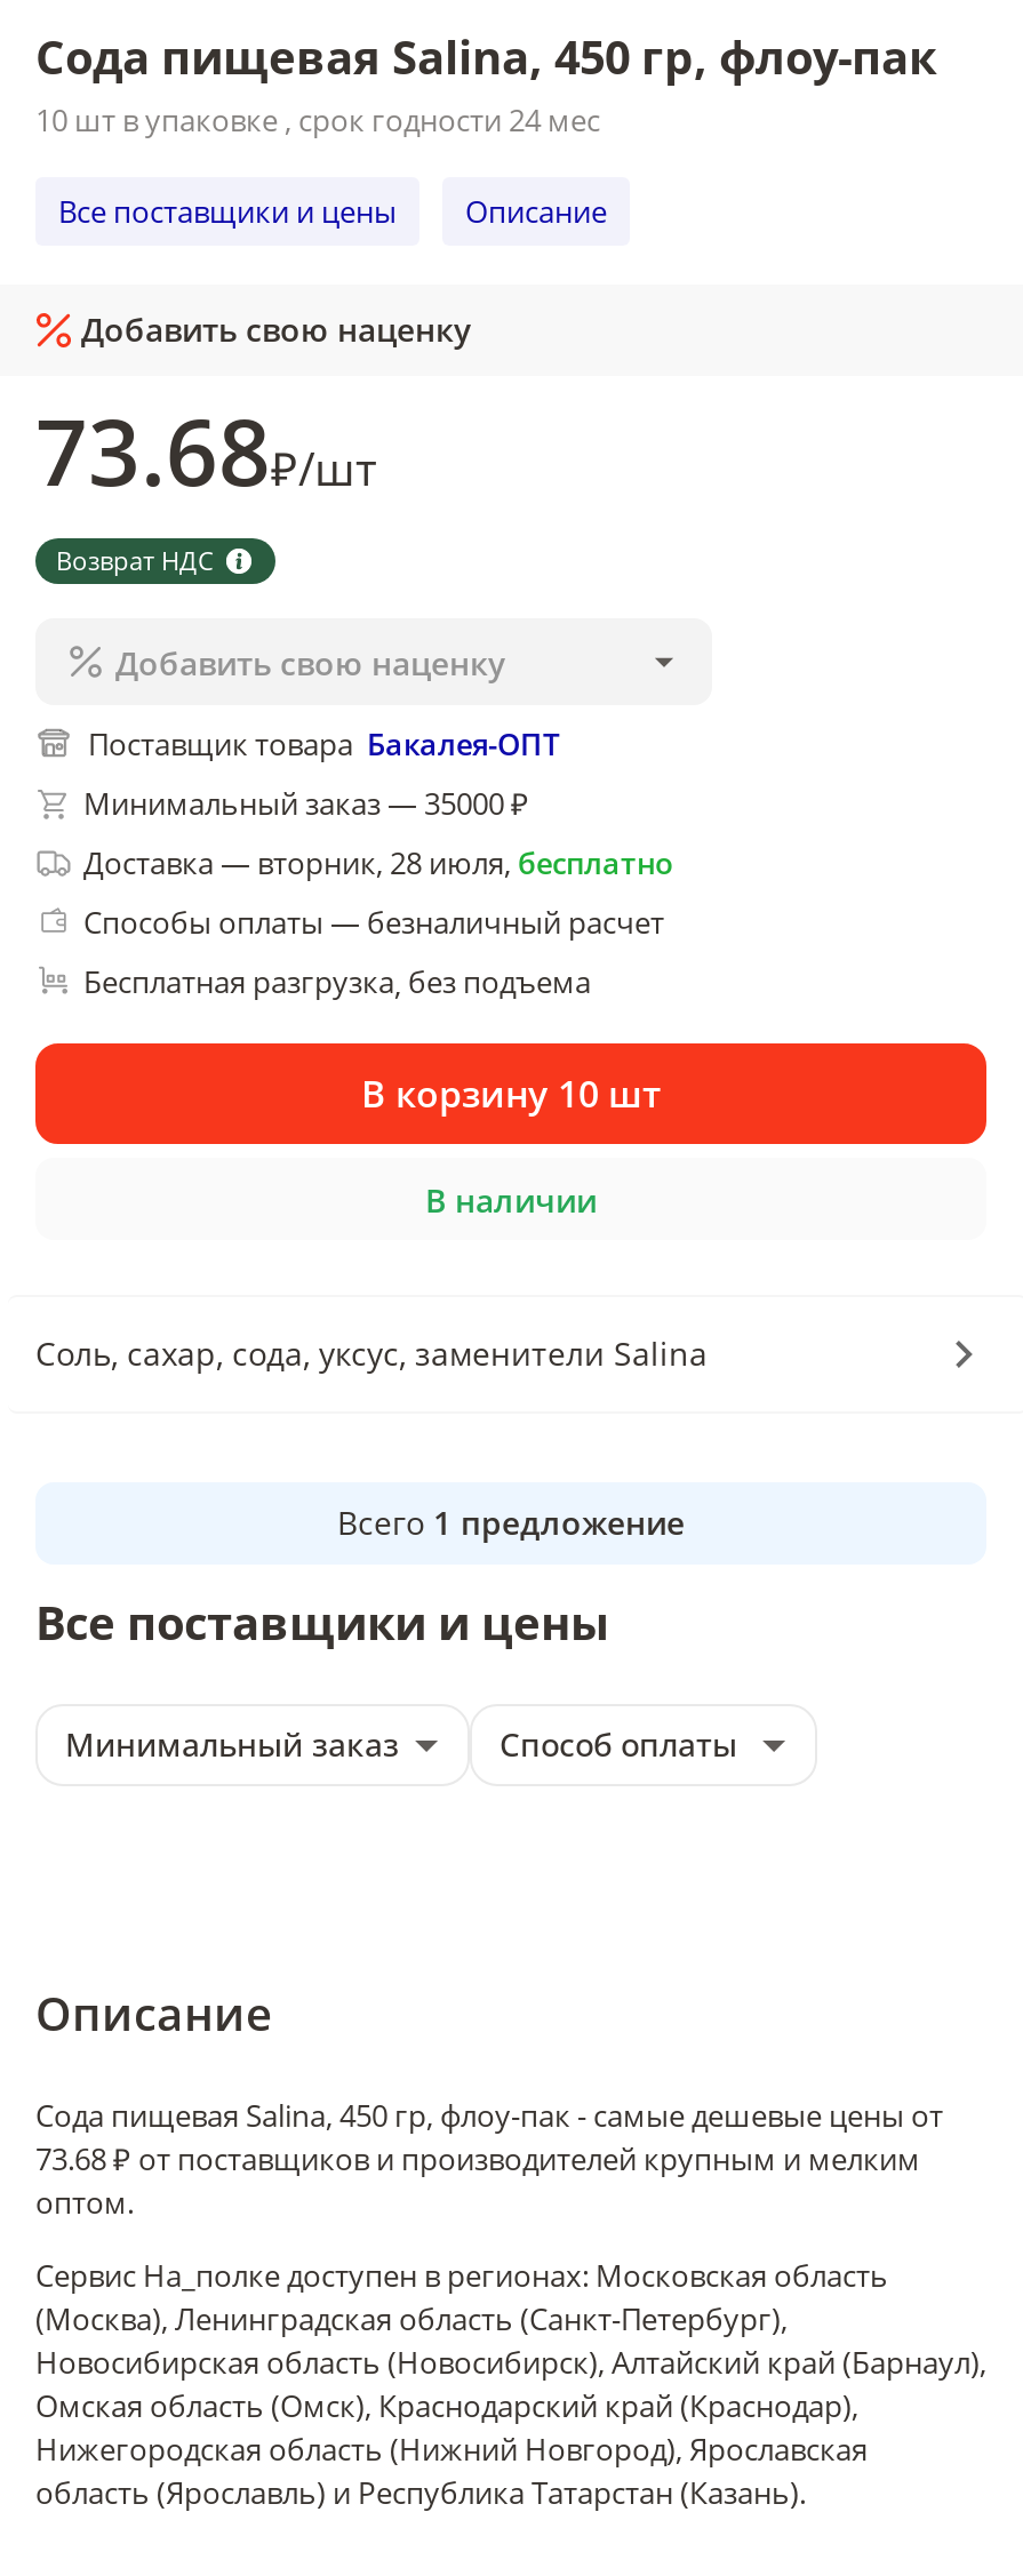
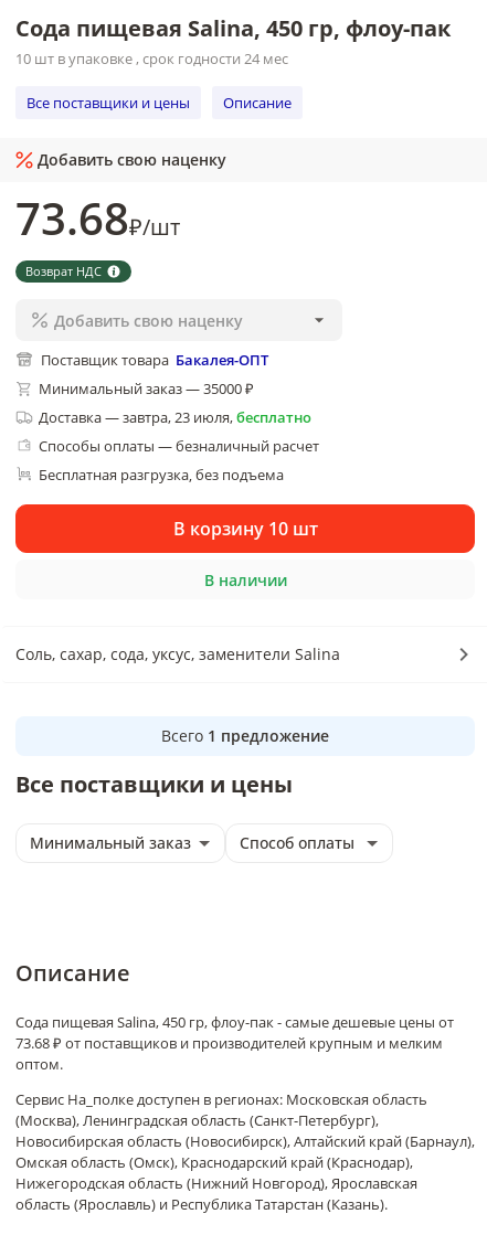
- Доставка — вторник, 28 июля, бесплатно
+ Доставка — завтра, 23 июля, бесплатно
